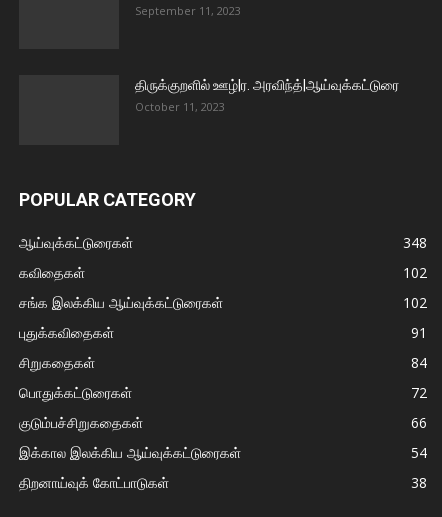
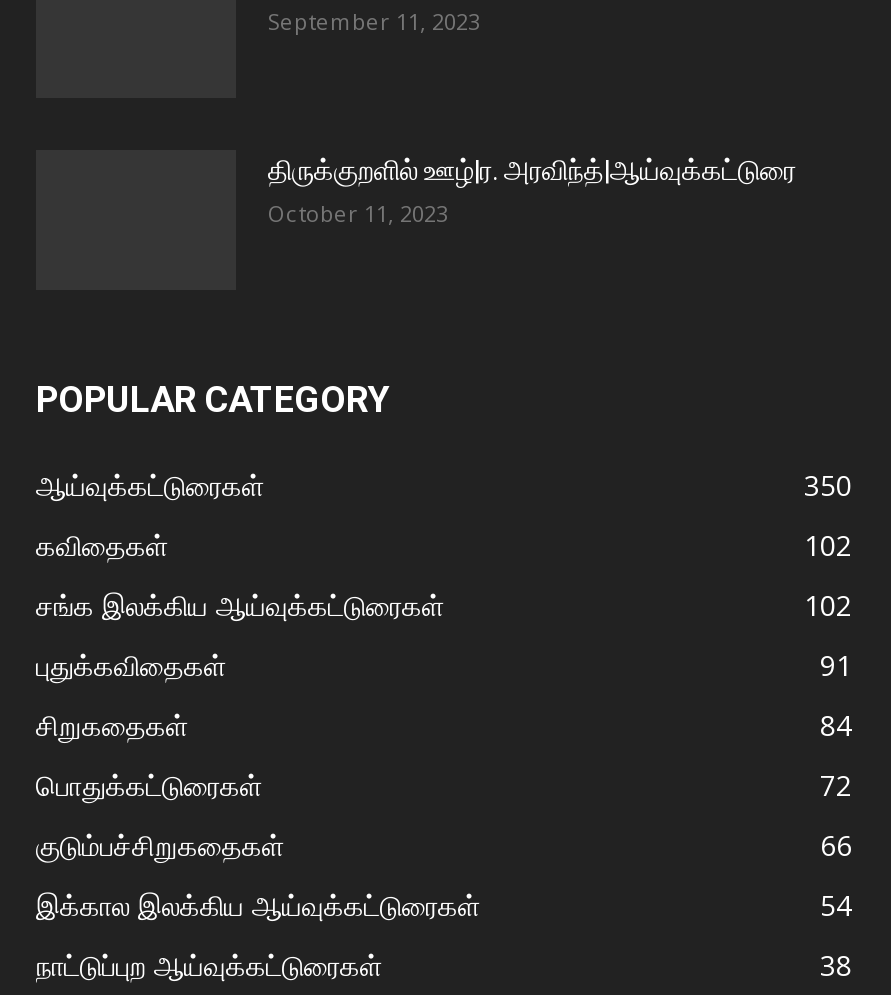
- 348
+ 350

- திறனாய்வுக் கோட்பாடுகள்
+ நாட்டுப்புற ஆய்வுக்கட்டுரைகள்
